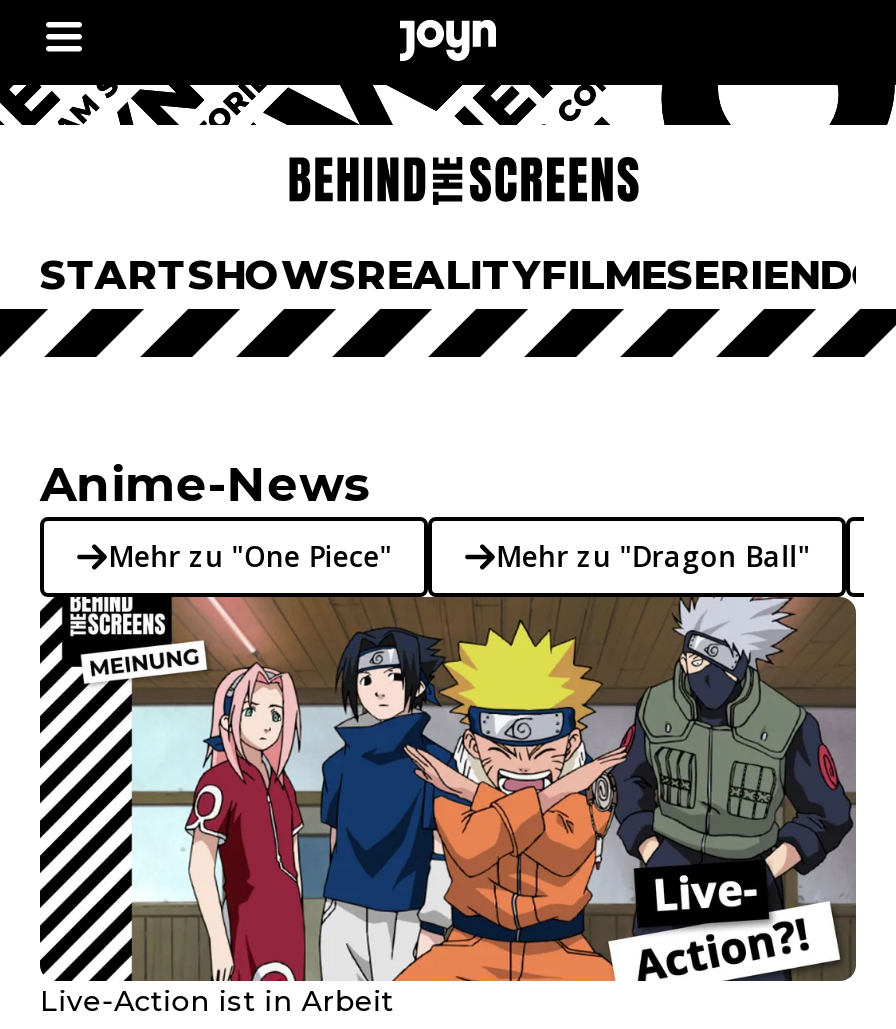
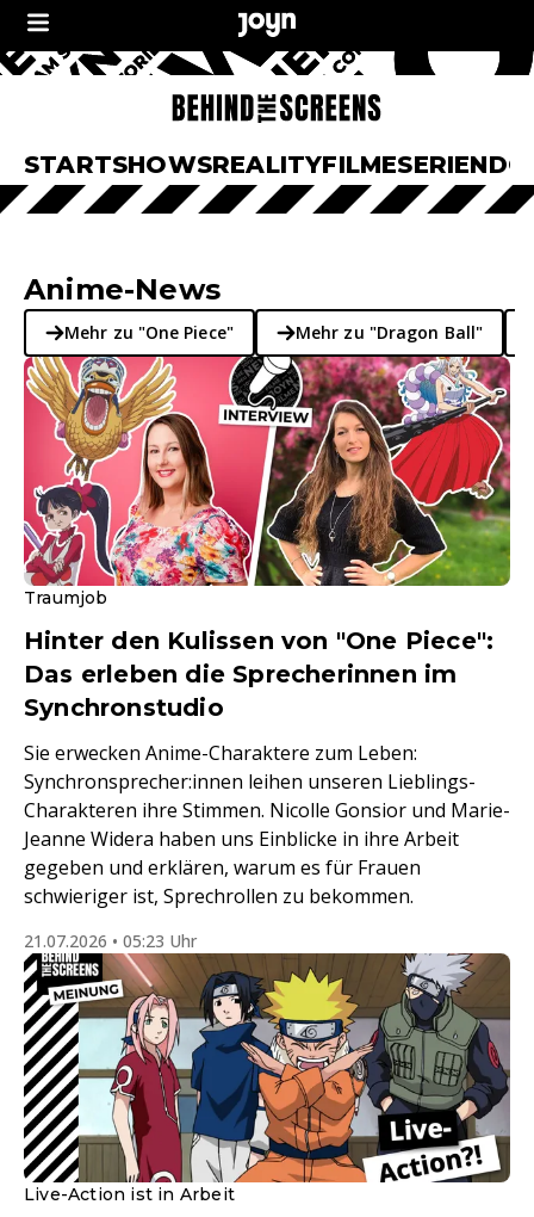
+ [image]
+ Traumjob
+ Hinter den Kulissen von "One Piece":
+ Das erleben die Sprecherinnen im
+ Synchronstudio
+ Sie erwecken Anime-Charaktere zum Leben:
+ Synchronsprecher:innen leihen unseren Lieblings-
+ Charakteren ihre Stimmen. Nicolle Gonsior und Marie-
+ Jeanne Widera haben uns Einblicke in ihre Arbeit
+ gegeben und erklären, warum es für Frauen
+ schwieriger ist, Sprechrollen zu bekommen.
+ 21.07.2026 • 05:23 Uhr
